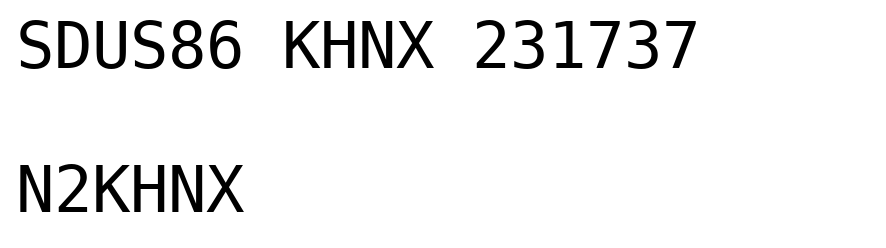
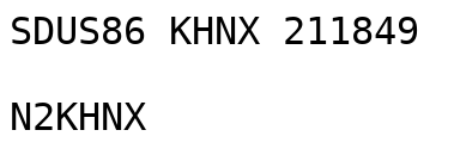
- SDUS86 KHNX 231737
+ SDUS86 KHNX 211849
